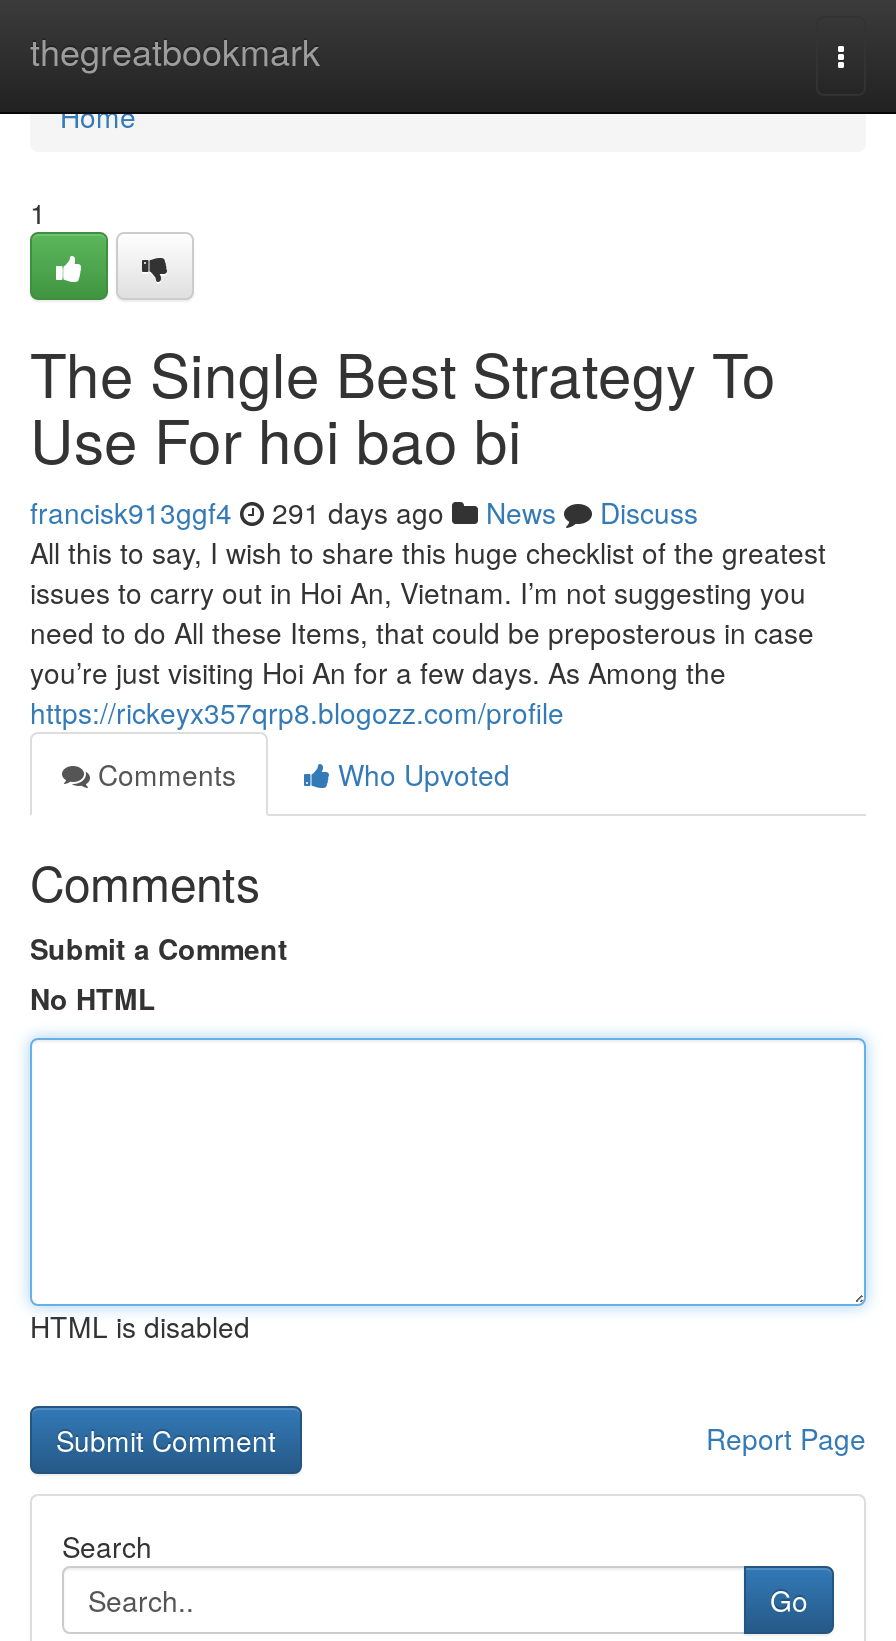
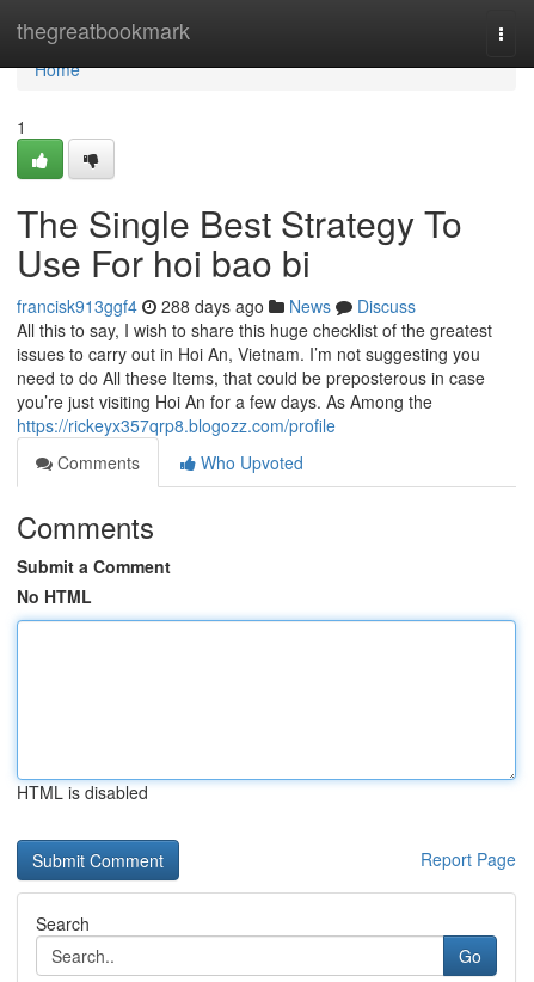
- francisk913ggf4 291 days ago News Discuss
+ francisk913ggf4 288 days ago News Discuss
